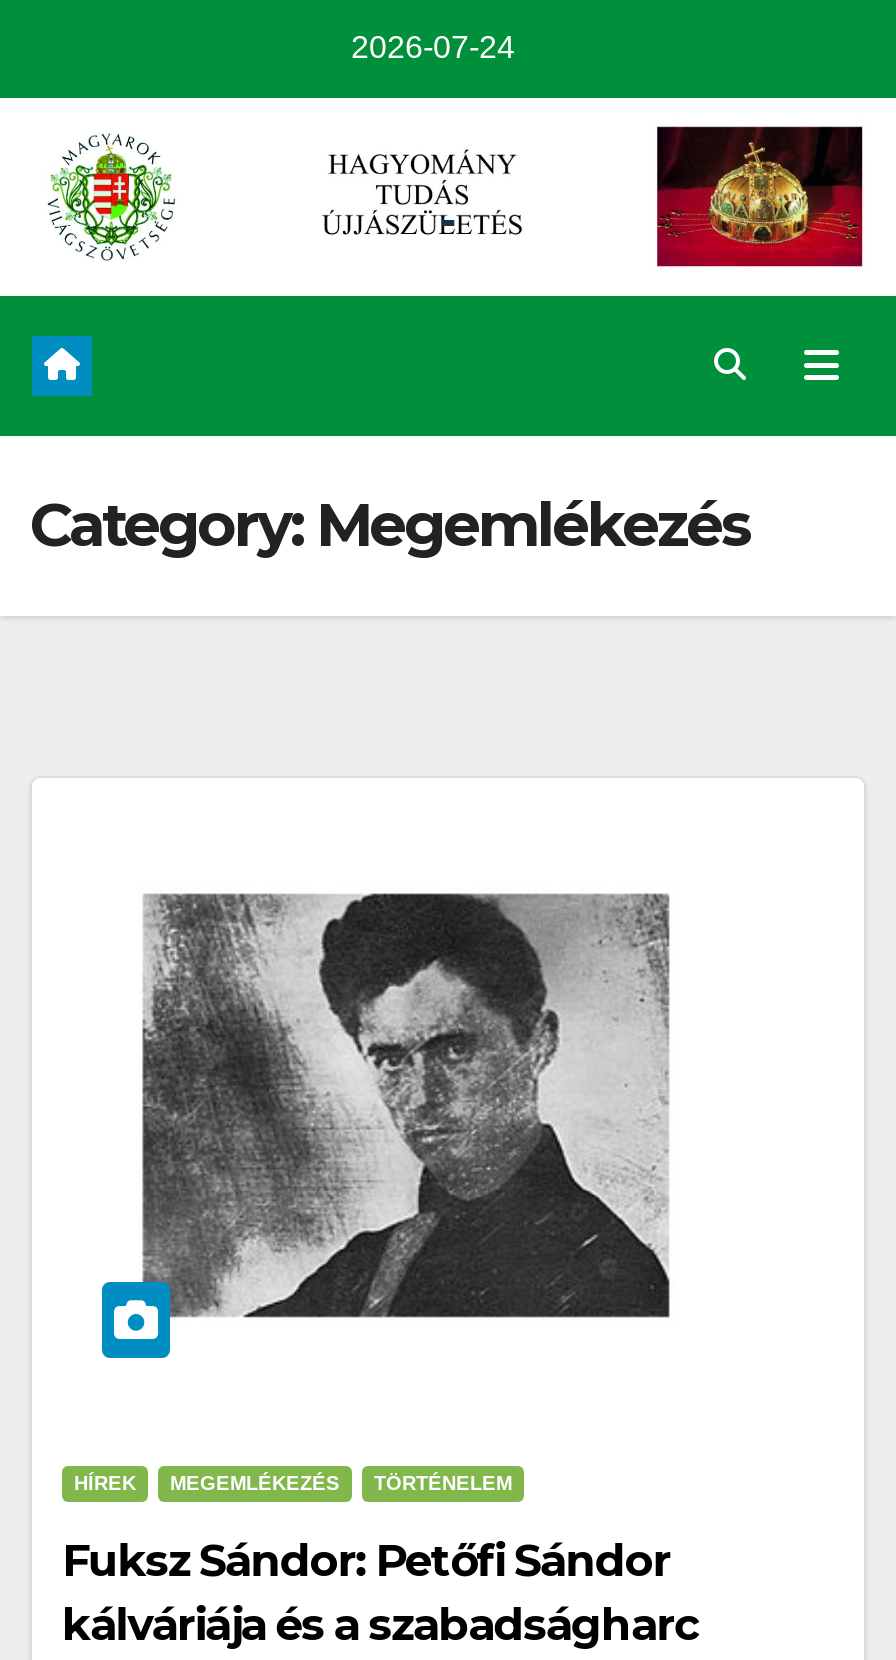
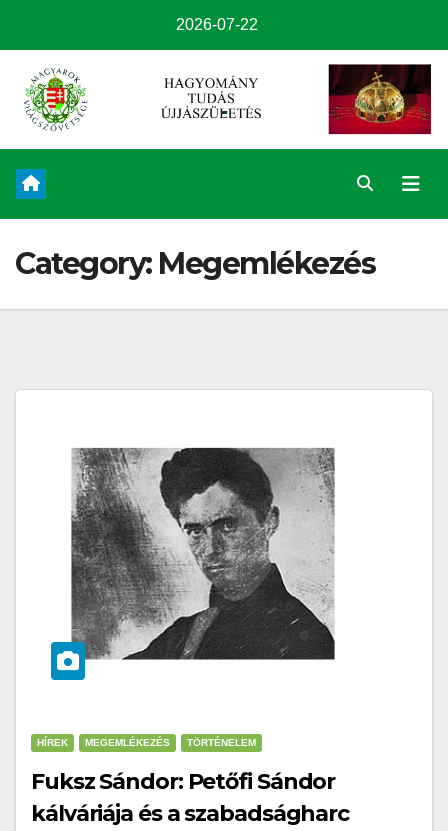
- 2026-07-24
+ 2026-07-22
